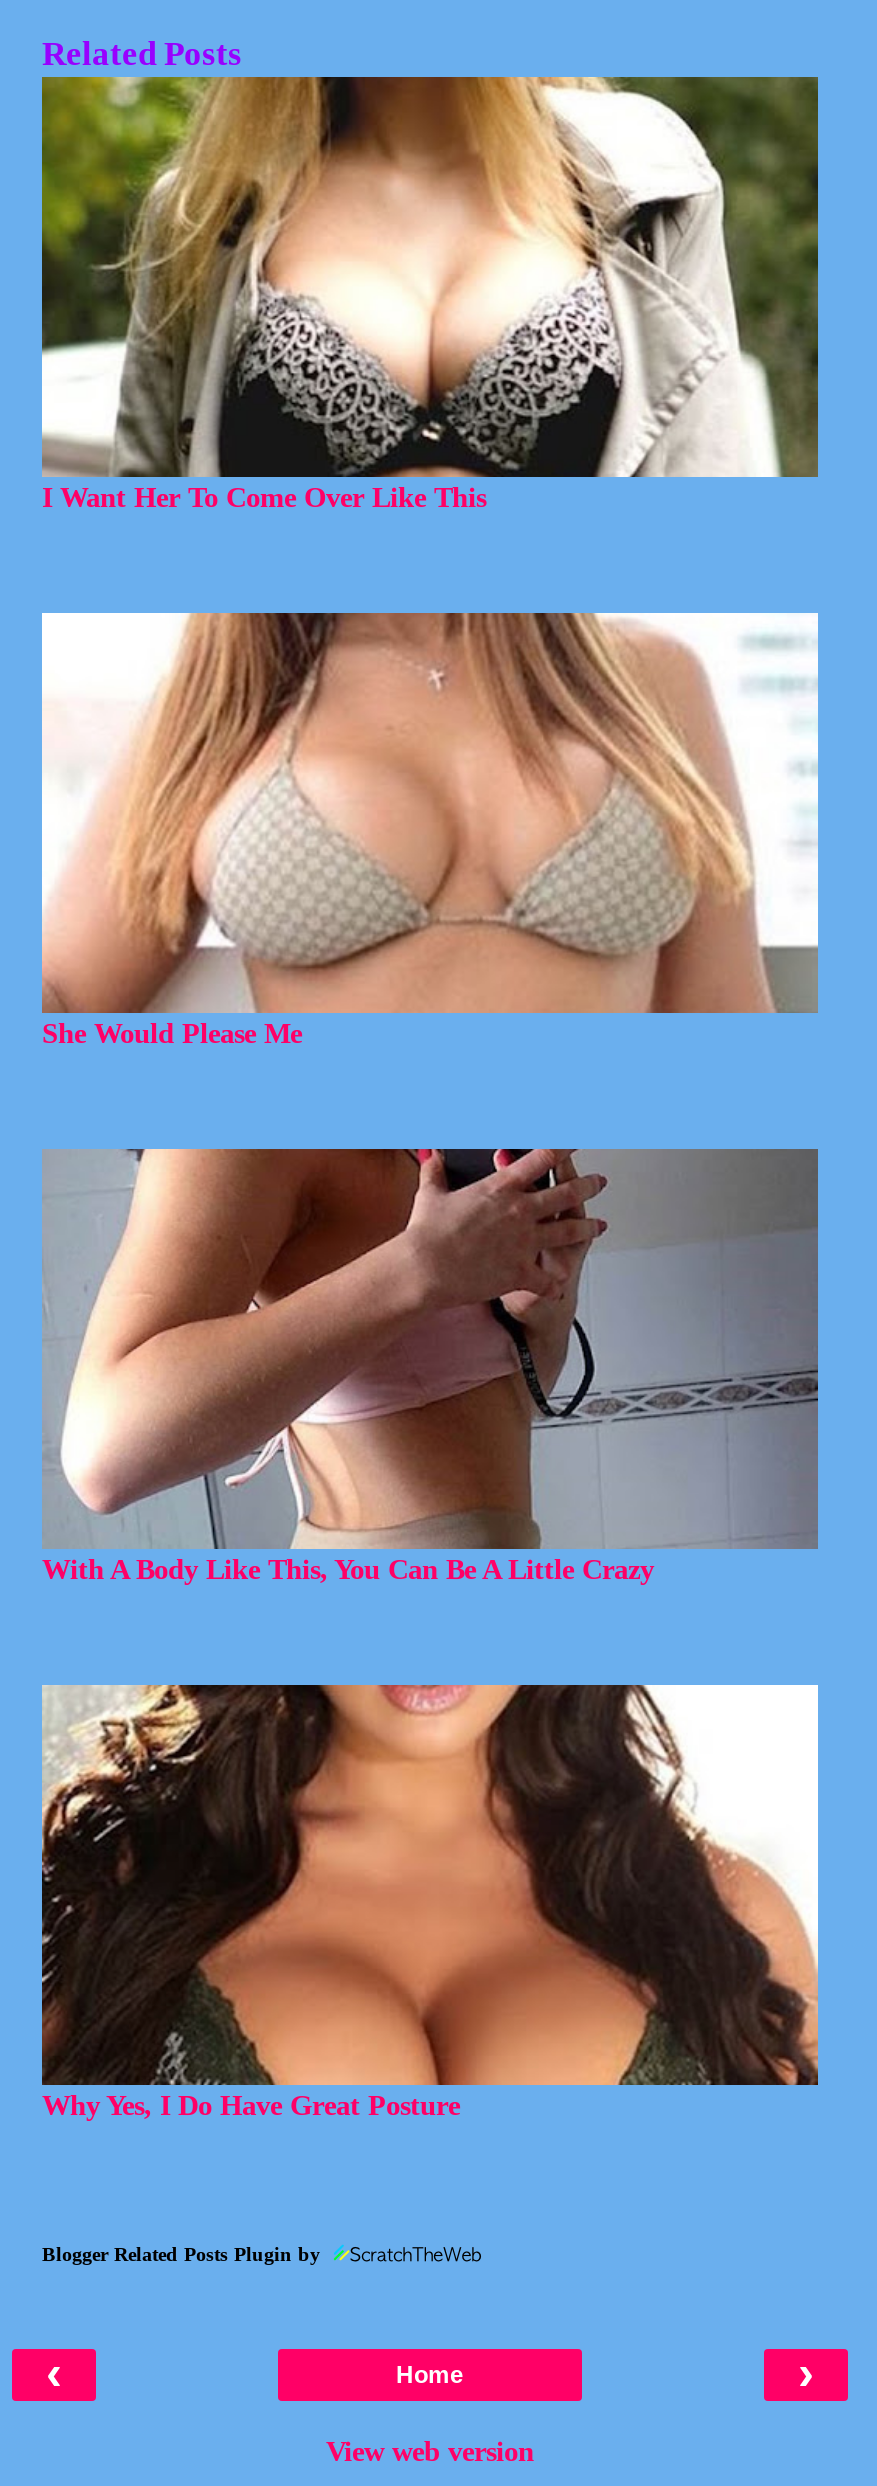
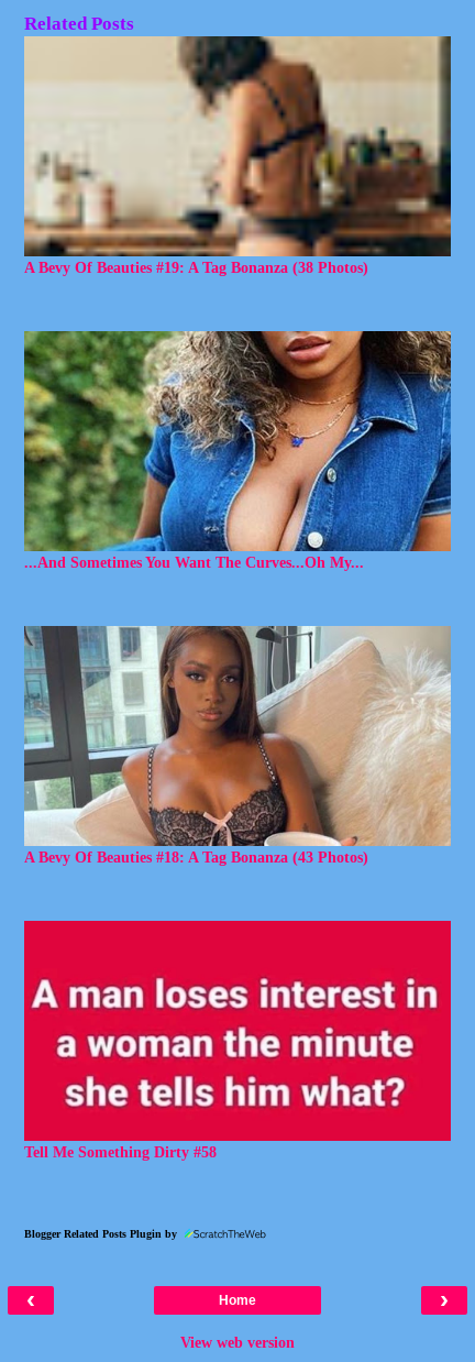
- [image]
- I Want Her To Come Over Like This
+ [image]
+ A Bevy Of Beauties #19: A Tag Bonanza (38 Photos)

- [image]
- She Would Please Me
+ [image]
+ ...And Sometimes You Want The Curves...Oh My...

- [image]
- With A Body Like This, You Can Be A Little Crazy
+ [image]
+ A Bevy Of Beauties #18: A Tag Bonanza (43 Photos)

- [image]
- Why Yes, I Do Have Great Posture
+ [image]
+ Tell Me Something Dirty #58
